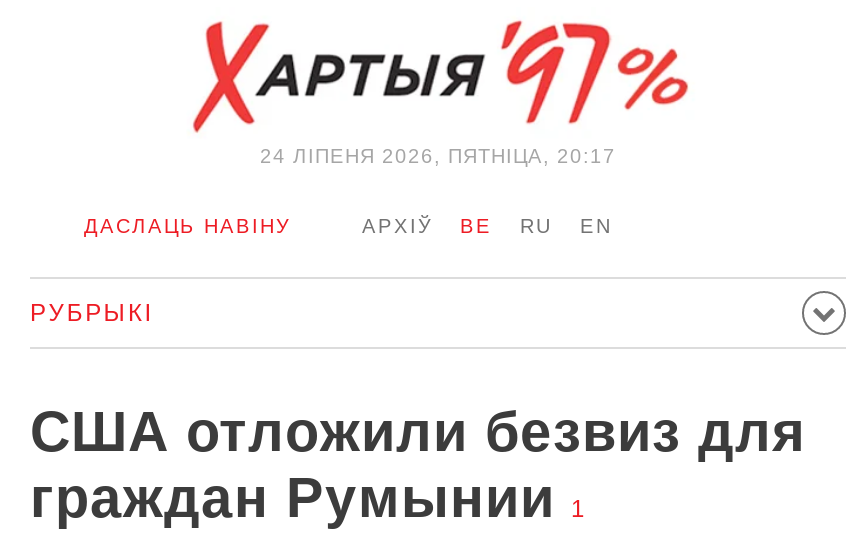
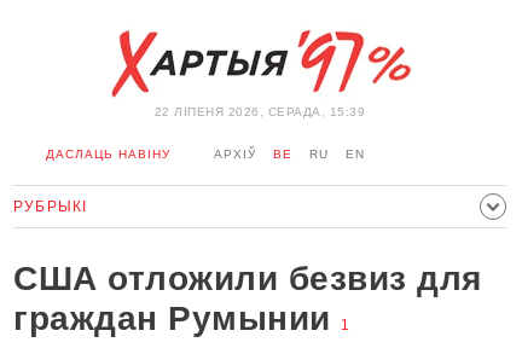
- 24 ЛIПЕНЯ 2026, ПЯТНІЦА, 20:17
+ 22 ЛIПЕНЯ 2026, СЕРАДА, 15:39
